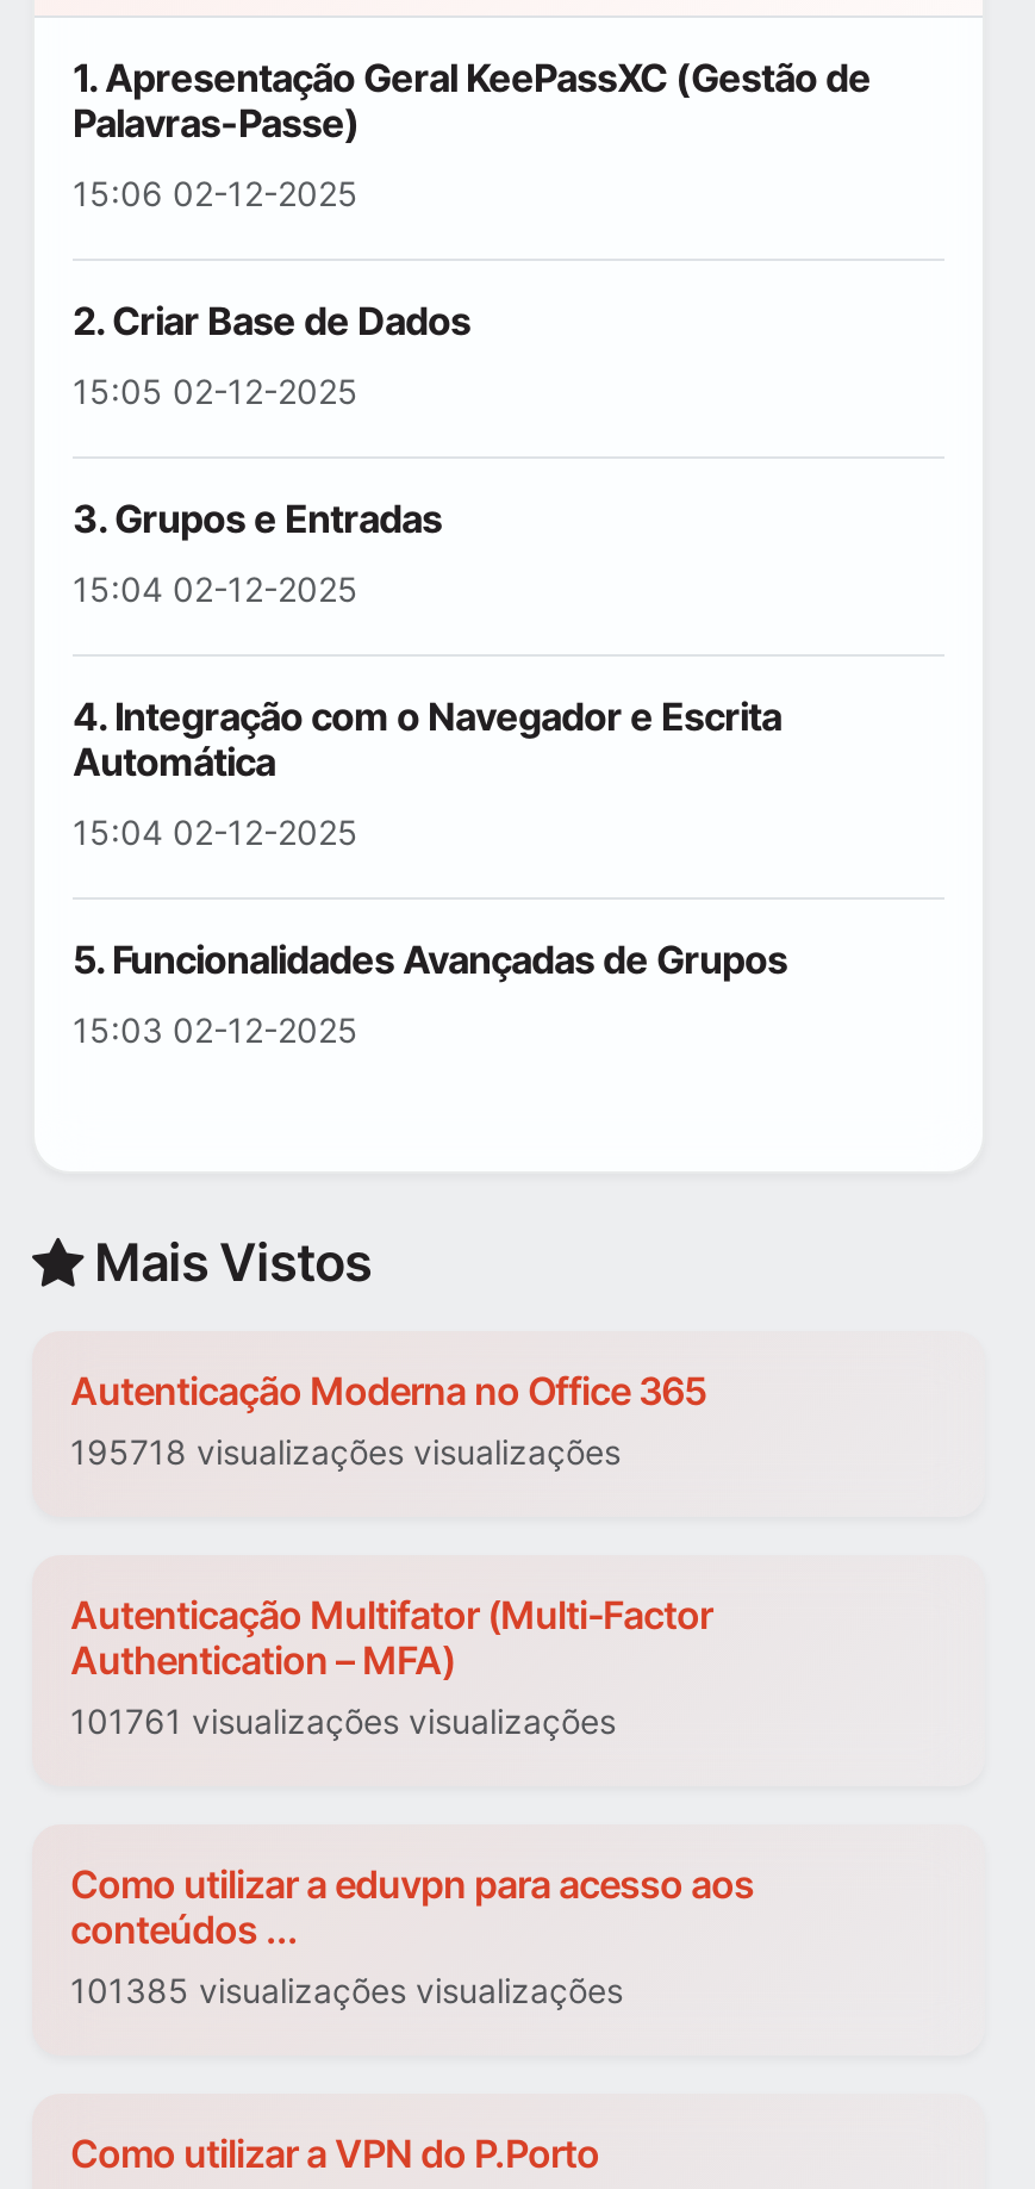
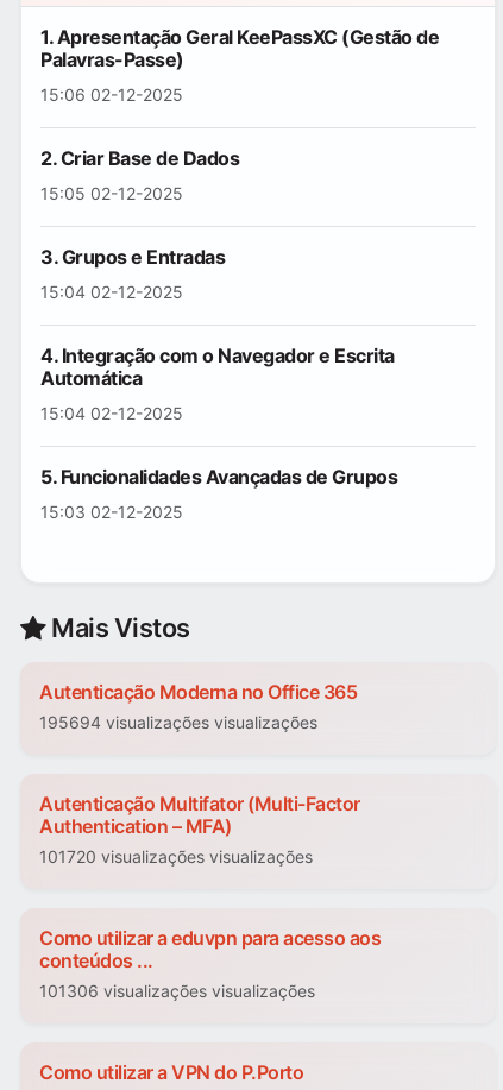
- 195718 visualizações visualizações
+ 195694 visualizações visualizações

- 101761 visualizações visualizações
+ 101720 visualizações visualizações

- 101385 visualizações visualizações
+ 101306 visualizações visualizações
